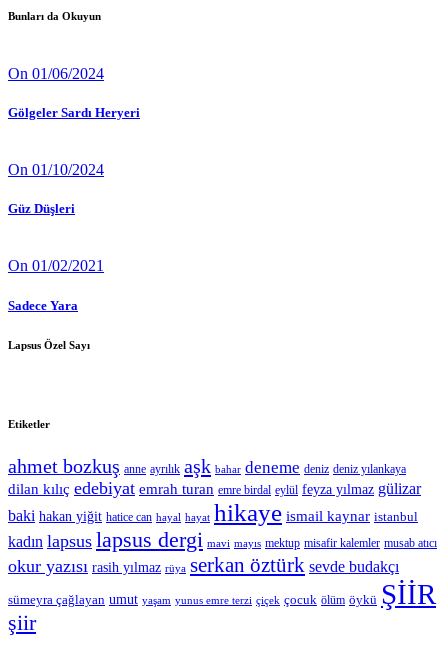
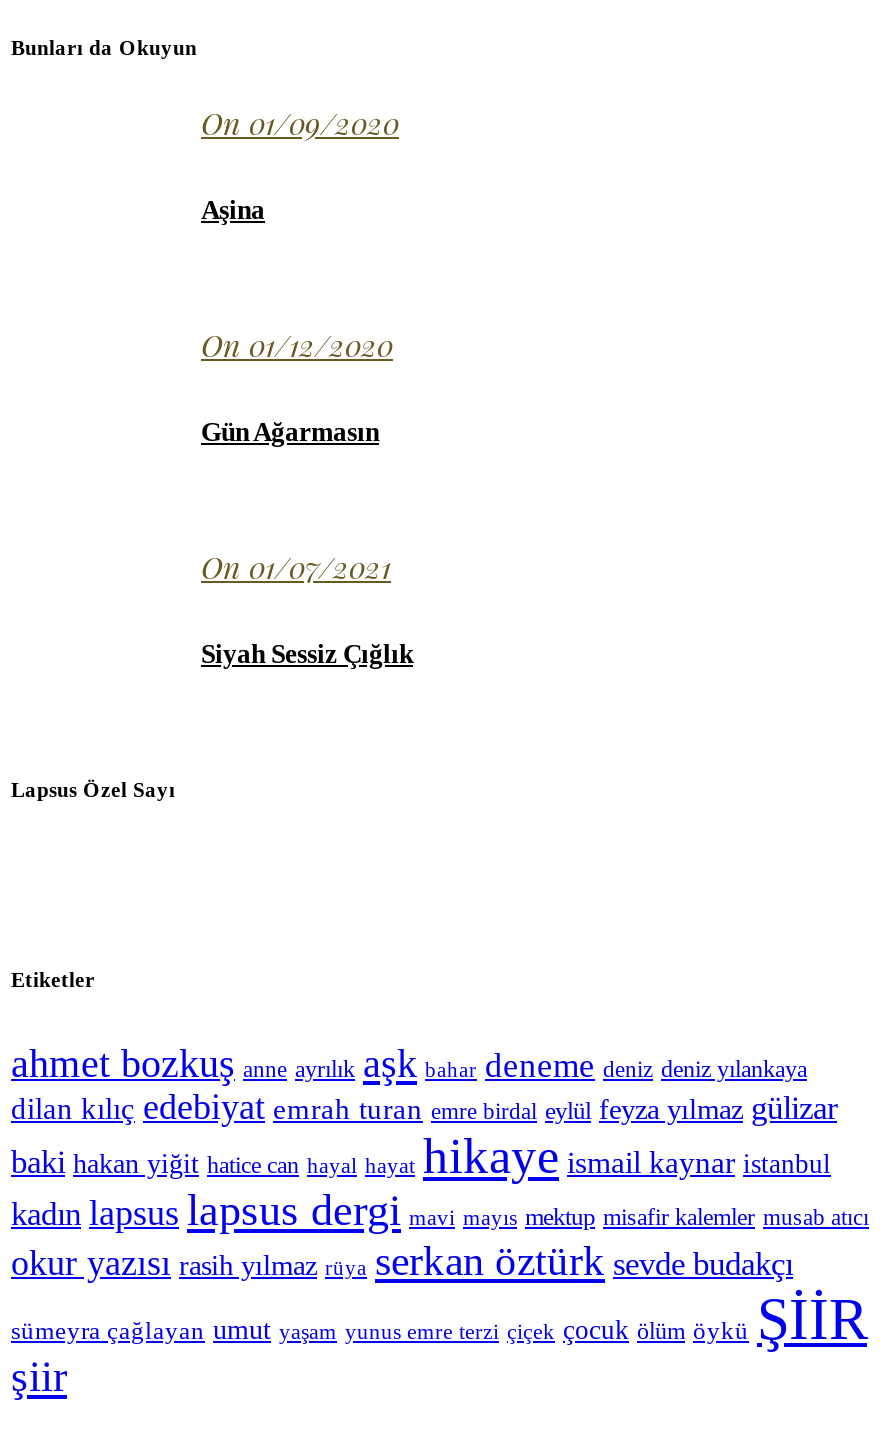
- On 01/06/2024
+ On 01/09/2020

- Gölgeler Sardı Heryeri
+ Aşina

- On 01/10/2024
+ On 01/12/2020

- Güz Düşleri
+ Gün Ağarmasın

- On 01/02/2021
+ On 01/07/2021

- Sadece Yara
+ Siyah Sessiz Çığlık
